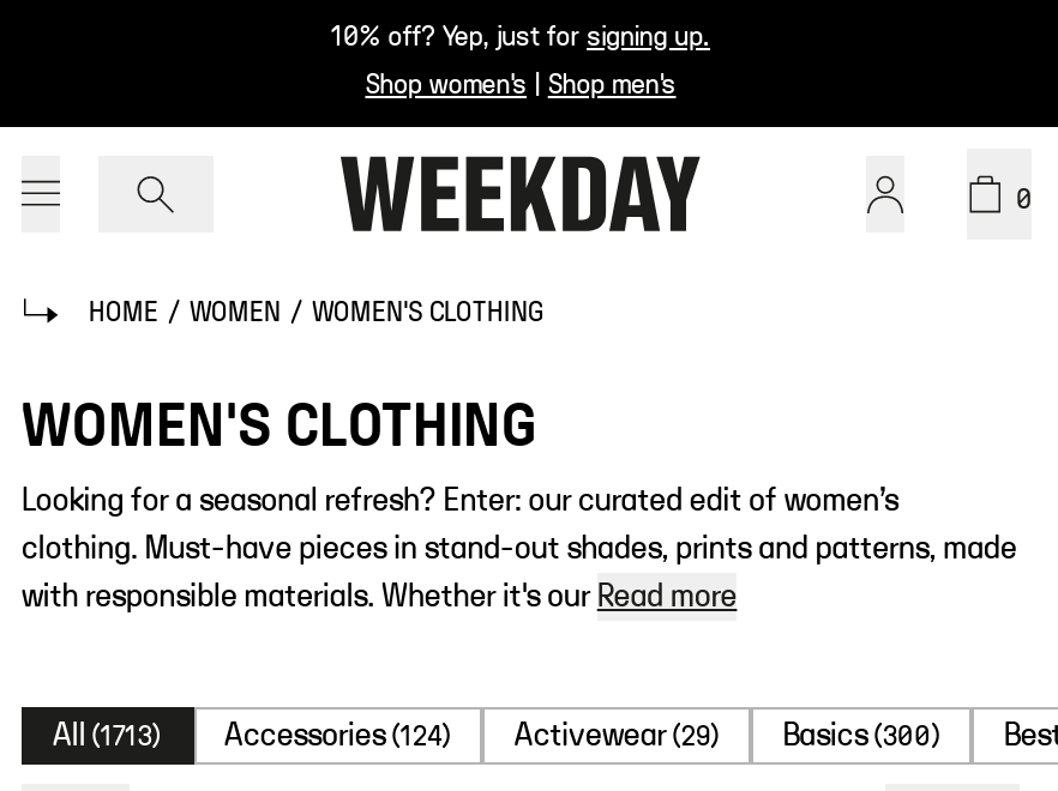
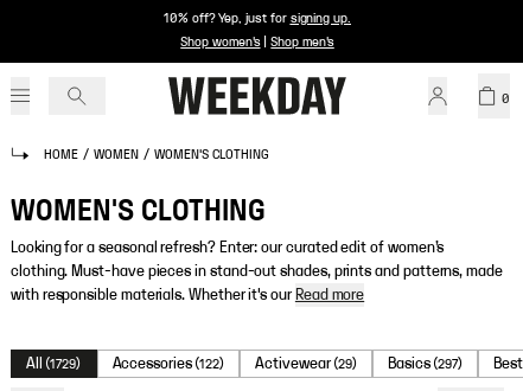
- All (1713)
+ All (1729)

- Accessories (124)
+ Accessories (122)

- Basics (300)
+ Basics (297)
